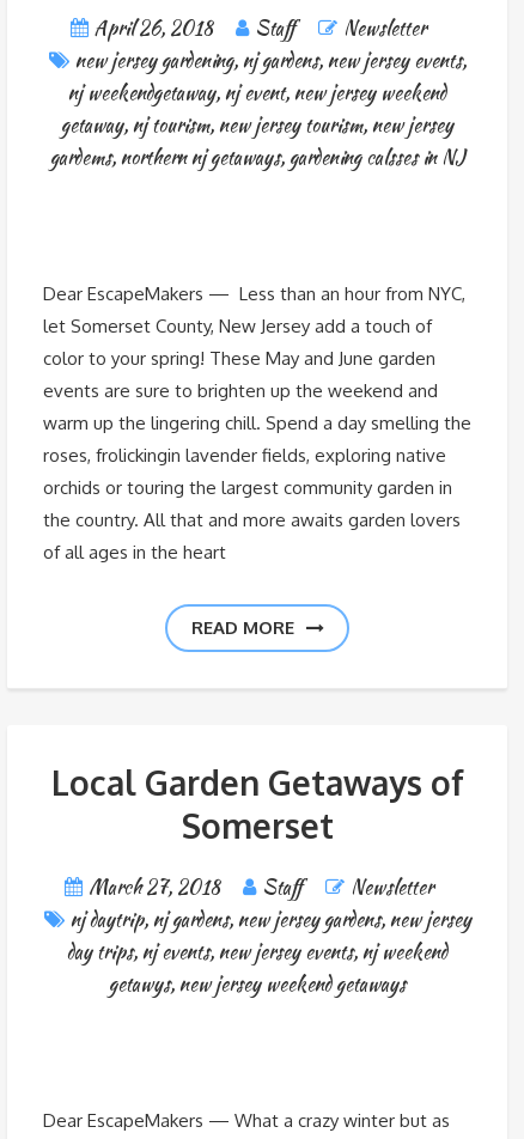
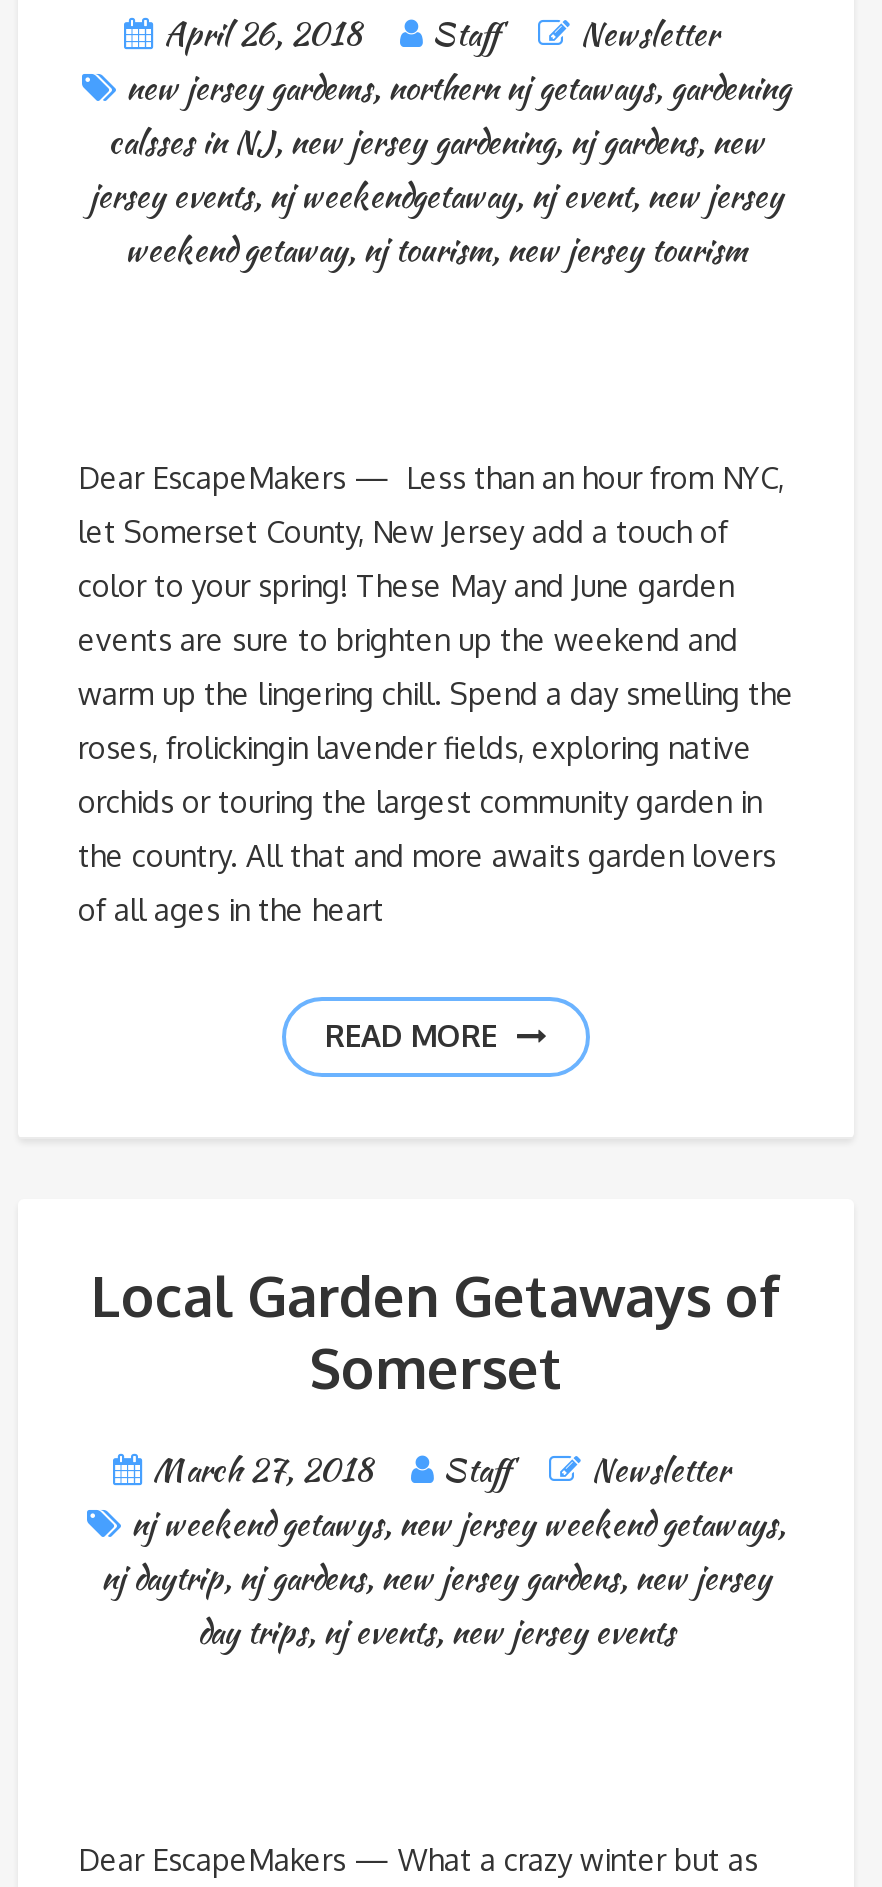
- new jersey gardening, nj gardens, new jersey events,
- nj weekendgetaway, nj event, new jersey weekend
- getaway, nj tourism, new jersey tourism, new jersey
- gardems, northern nj getaways, gardening calsses in NJ
+ new jersey gardems, northern nj getaways, gardening
+ calsses in NJ, new jersey gardening, nj gardens, new
+ jersey events, nj weekendgetaway, nj event, new jersey
+ weekend getaway, nj tourism, new jersey tourism

moved down: nj daytrip, nj gardens, new jersey gardens, new jersey

+ nj weekend getawys, new jersey weekend getaways,

- day trips, nj events, new jersey events, nj weekend
- getawys, new jersey weekend getaways
+ day trips, nj events, new jersey events
